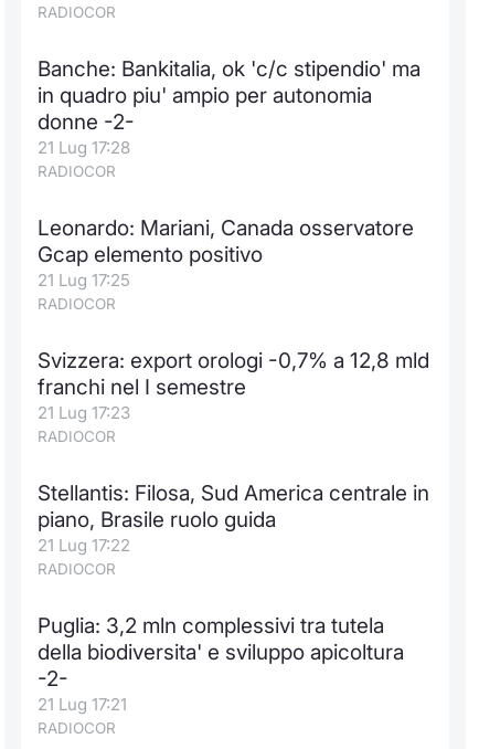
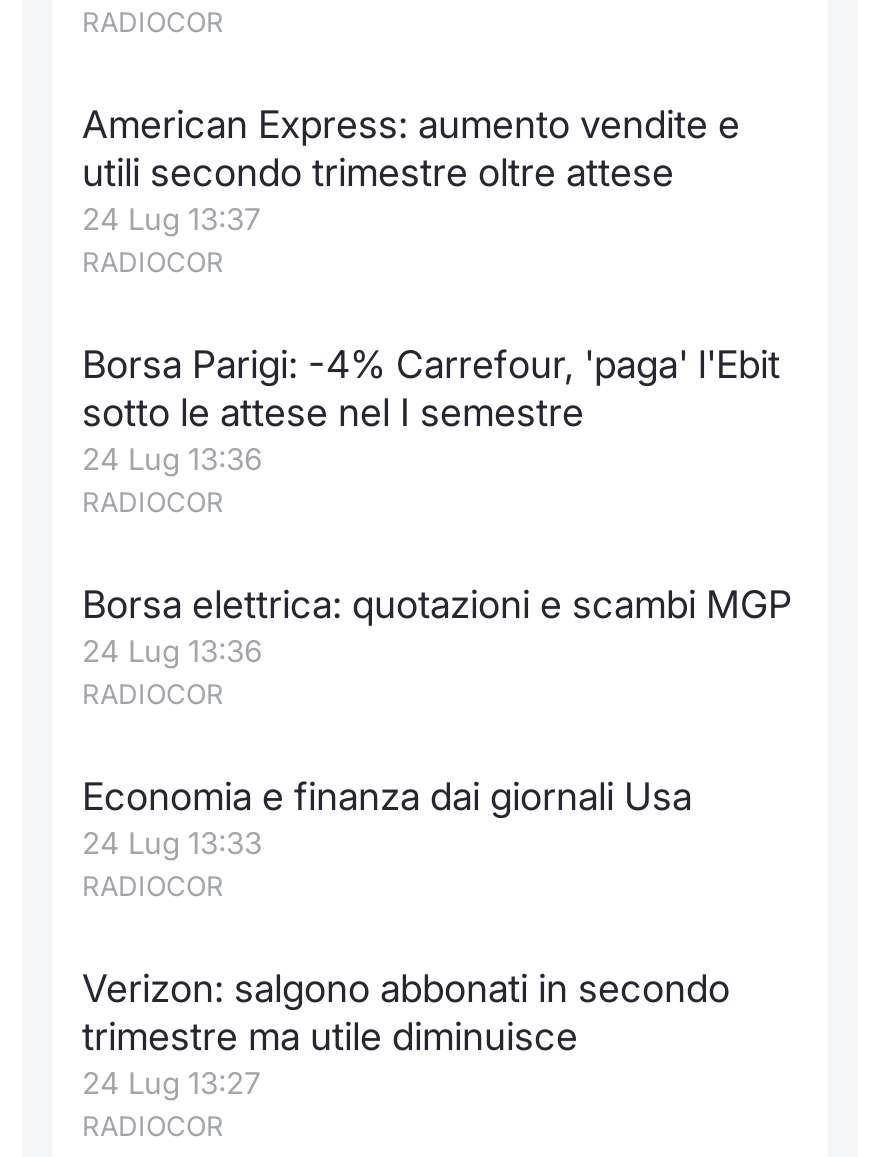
- Banche: Bankitalia, ok 'c/c stipendio' ma
- in quadro piu' ampio per autonomia
- donne -2-
- 21 Lug 17:28
+ American Express: aumento vendite e
+ utili secondo trimestre oltre attese
+ 24 Lug 13:37

- Leonardo: Mariani, Canada osservatore
- Gcap elemento positivo
- 21 Lug 17:25
+ Borsa Parigi: -4% Carrefour, 'paga' l'Ebit
+ sotto le attese nel I semestre
+ 24 Lug 13:36

- Svizzera: export orologi -0,7% a 12,8 mld
- franchi nel I semestre
- 21 Lug 17:23
+ Borsa elettrica: quotazioni e scambi MGP
+ 24 Lug 13:36

- Stellantis: Filosa, Sud America centrale in
- piano, Brasile ruolo guida
- 21 Lug 17:22
+ Economia e finanza dai giornali Usa
+ 24 Lug 13:33

- Puglia: 3,2 mln complessivi tra tutela
- della biodiversita' e sviluppo apicoltura
- -2-
- 21 Lug 17:21
+ Verizon: salgono abbonati in secondo
+ trimestre ma utile diminuisce
+ 24 Lug 13:27
